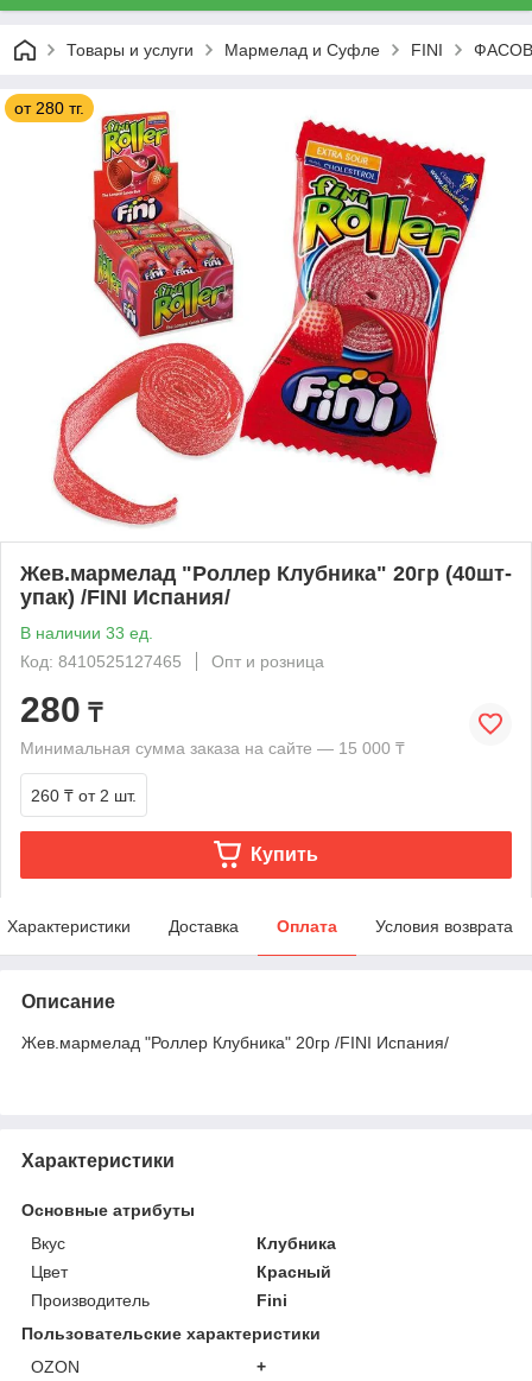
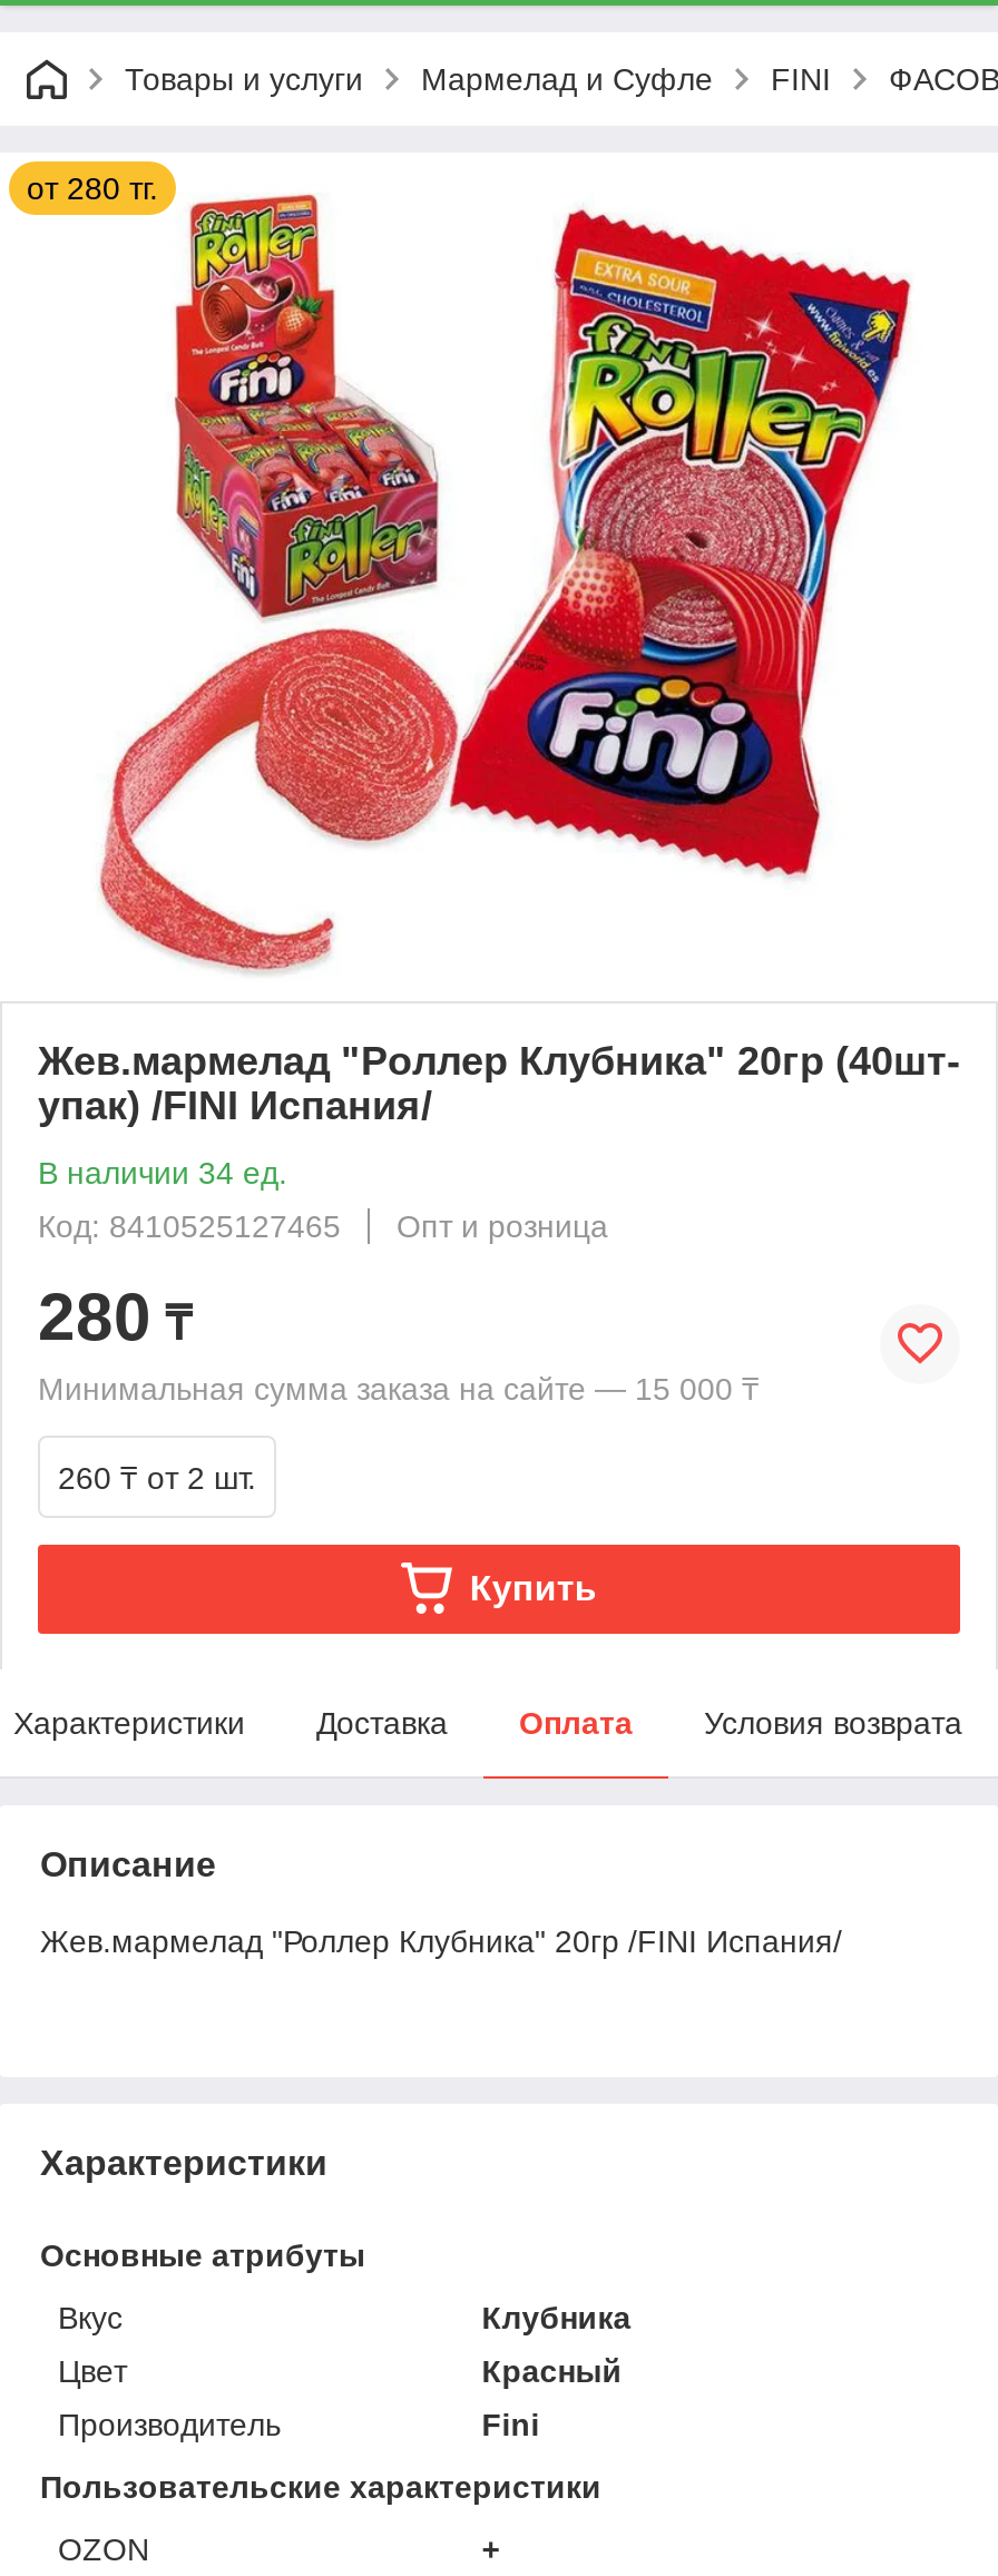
- В наличии 33 ед.
+ В наличии 34 ед.
